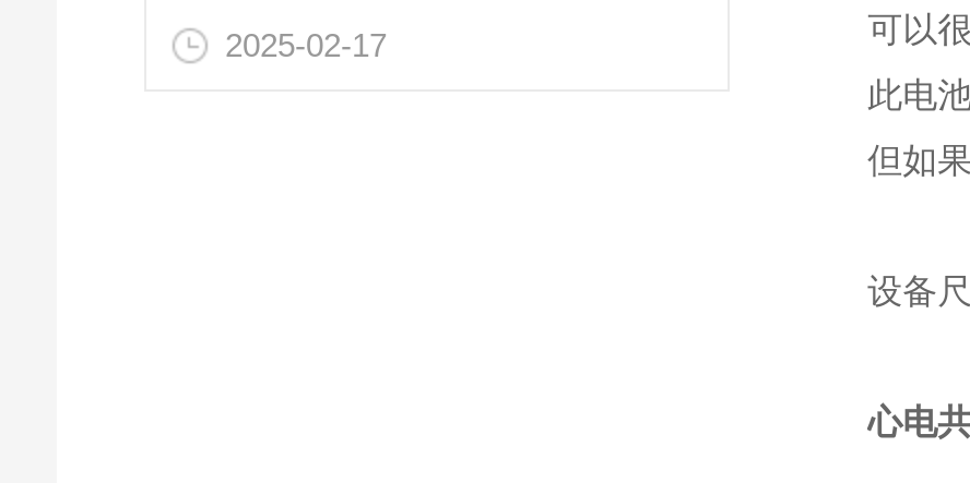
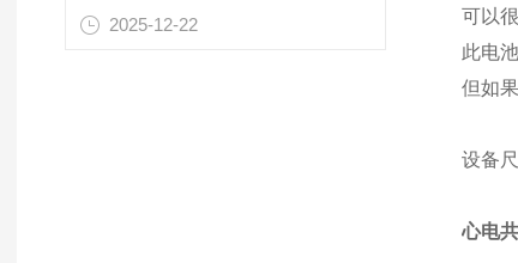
- 2025-02-17
+ 2025-12-22
